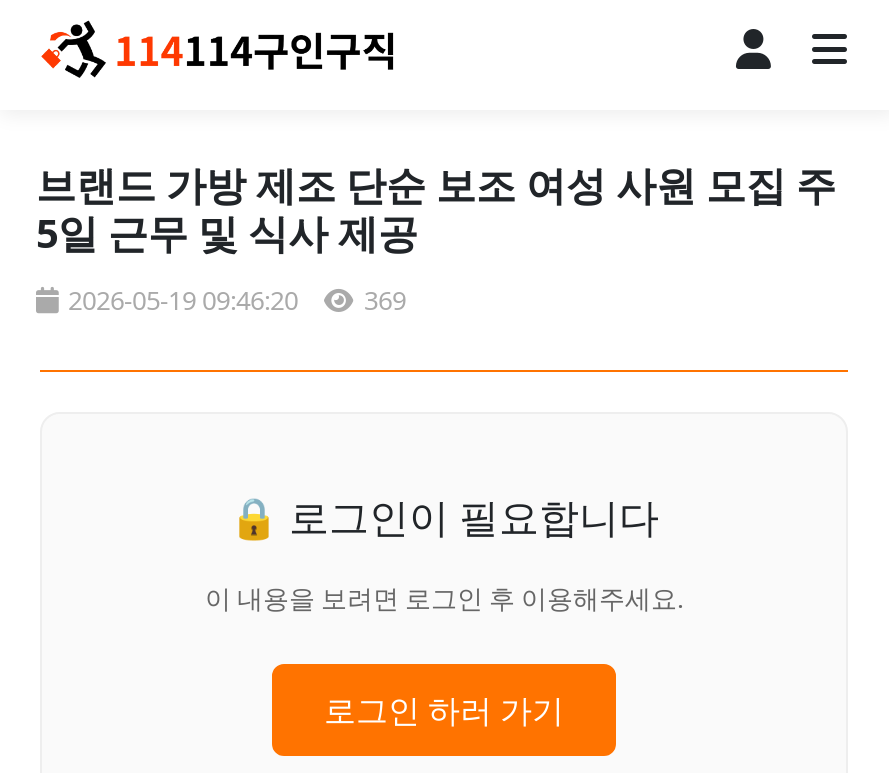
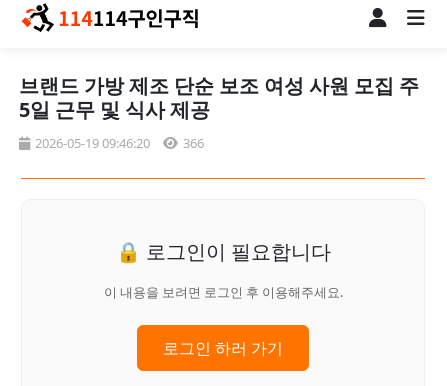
- 2026-05-19 09:46:20 369
+ 2026-05-19 09:46:20 366
